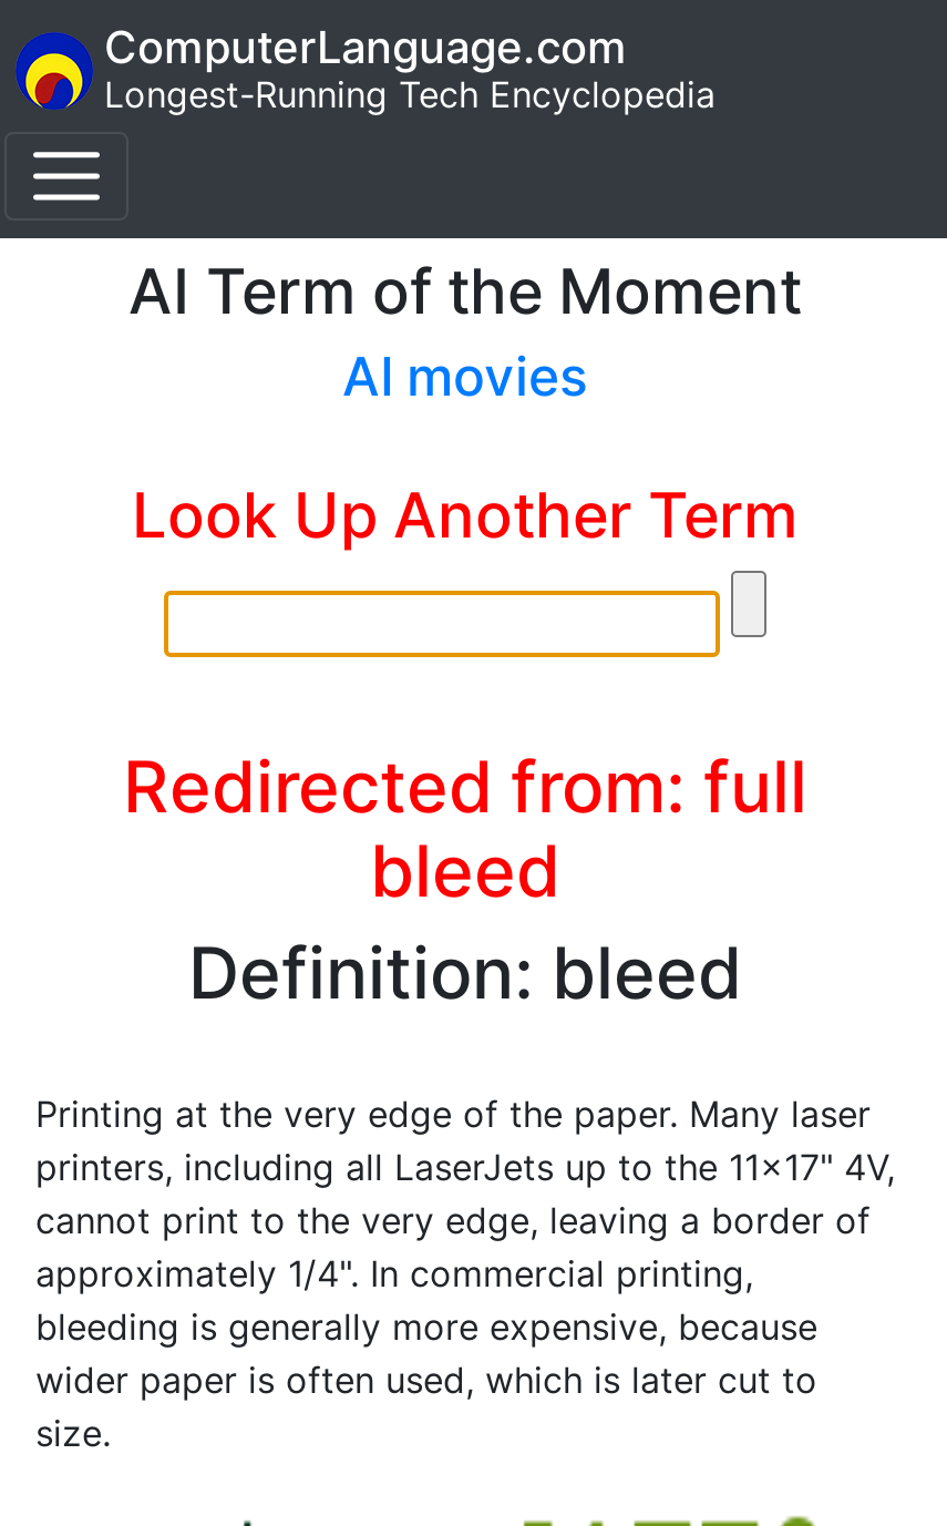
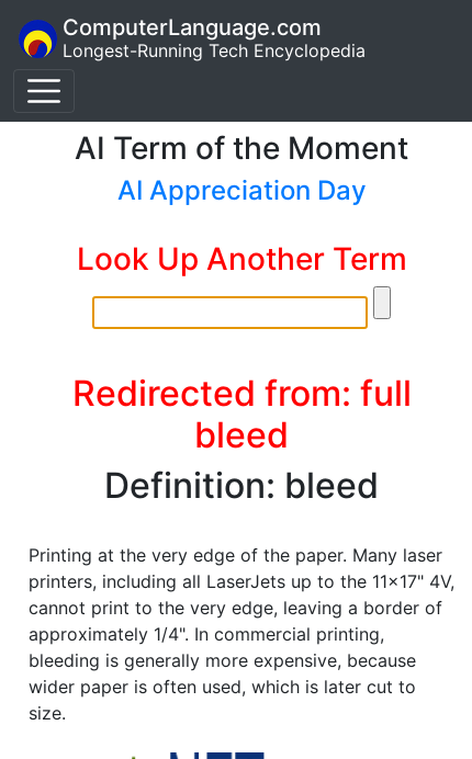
- AI movies
+ AI Appreciation Day
